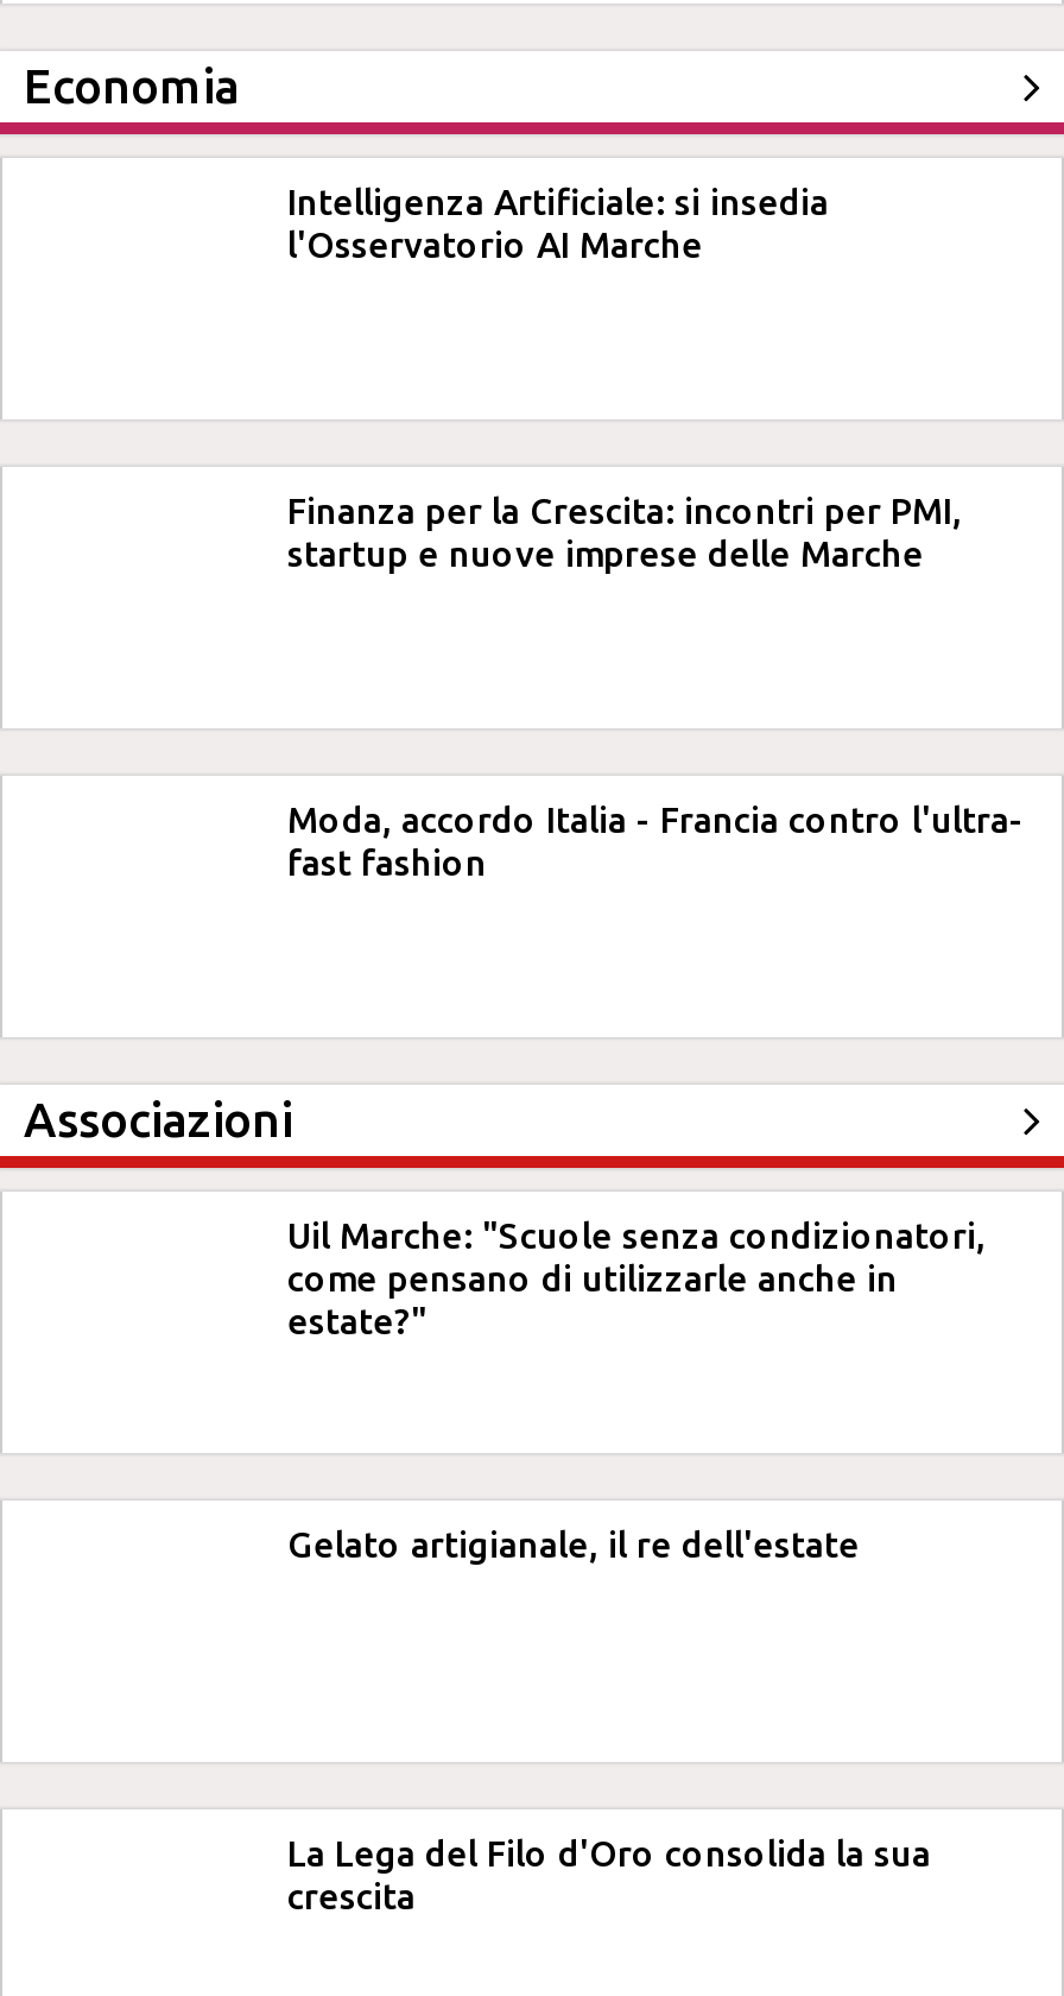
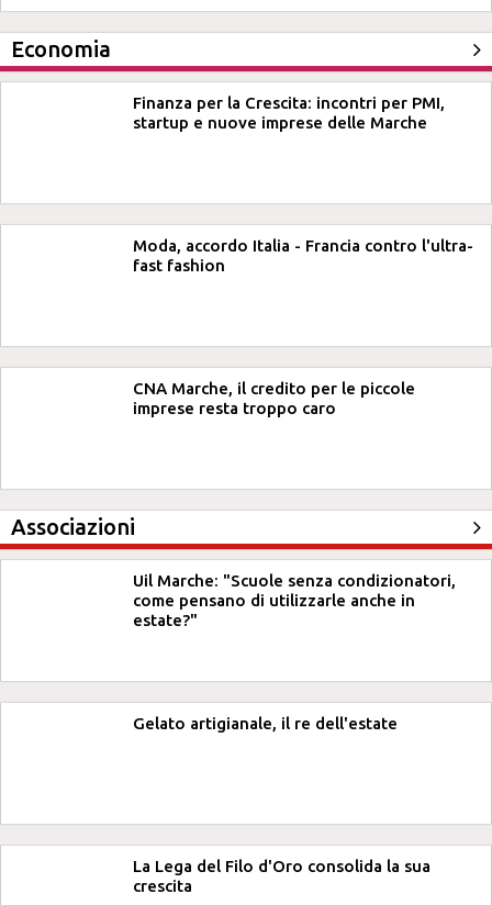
- Intelligenza Artificiale: si insedia
- l'Osservatorio AI Marche

moved up: Finanza per la Crescita: incontri per PMI, | startup e nuove imprese delle Marche | Moda, accordo Italia - Francia contro l'ultra- | fast fashion

+ CNA Marche, il credito per le piccole
+ imprese resta troppo caro
